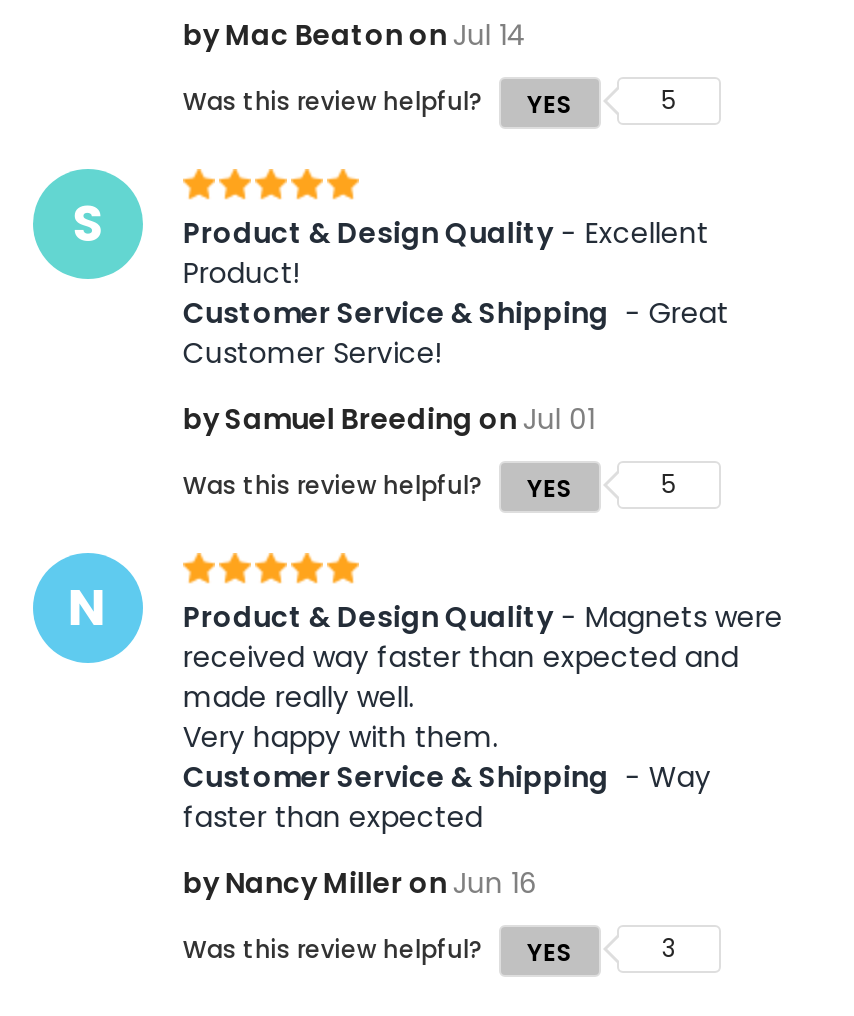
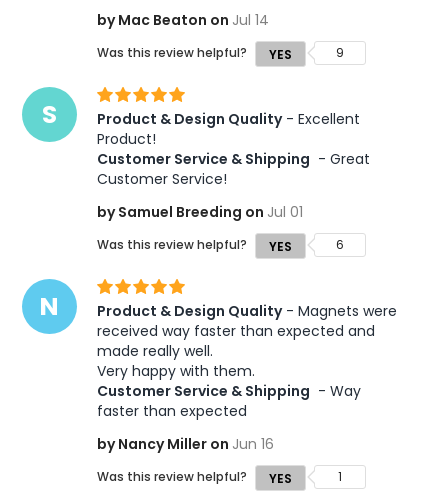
- 5
+ 9

- 5
+ 6

- 3
+ 1
